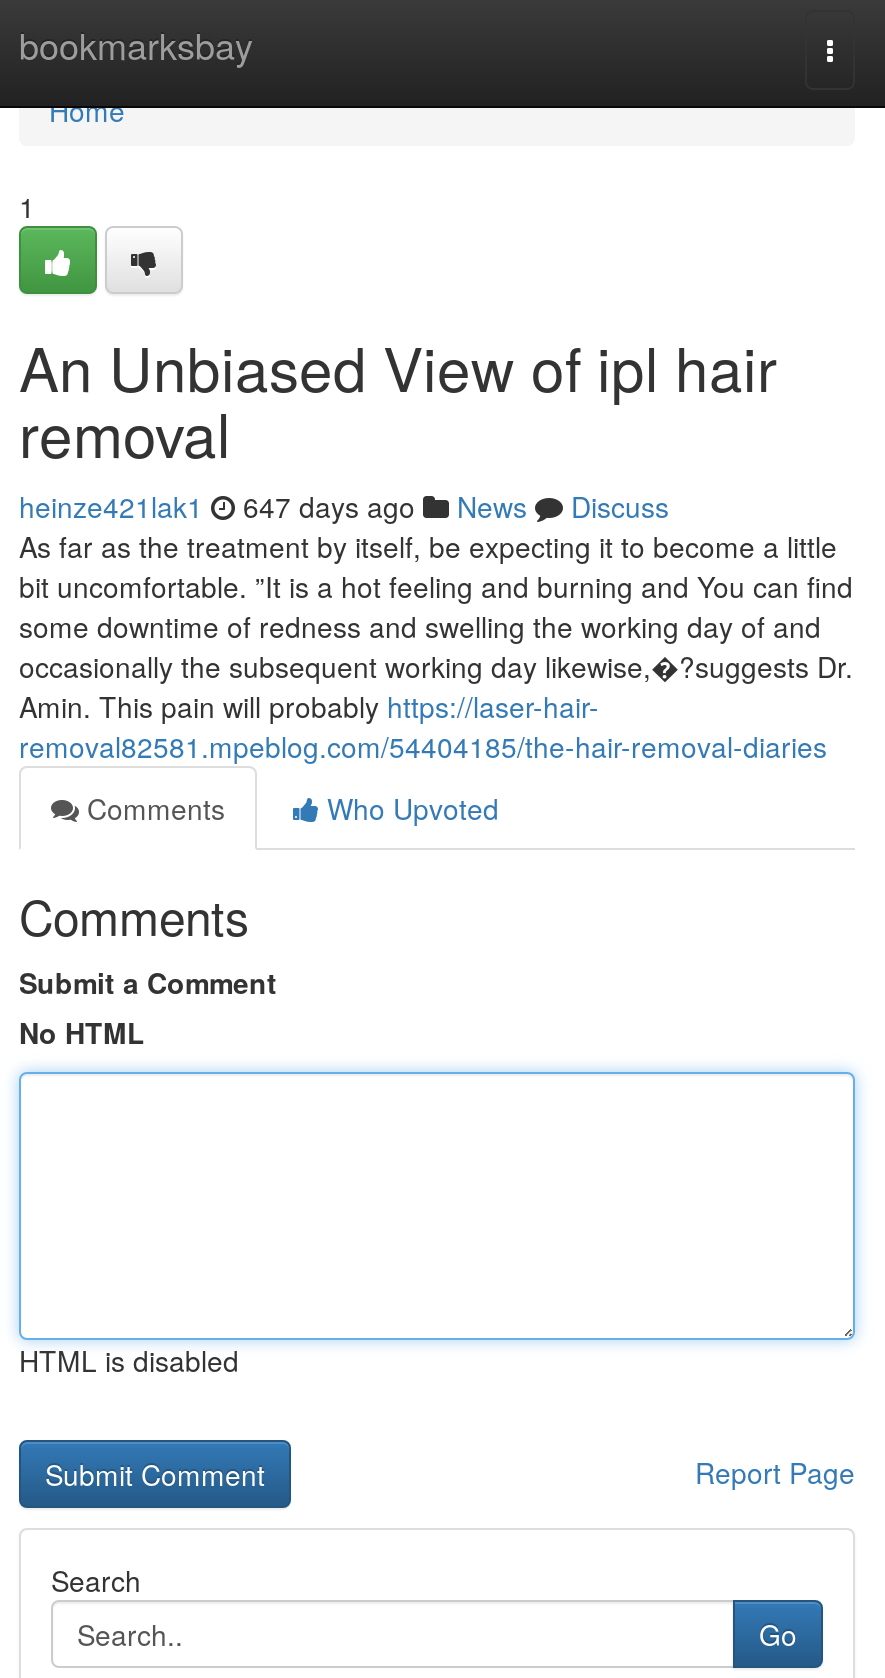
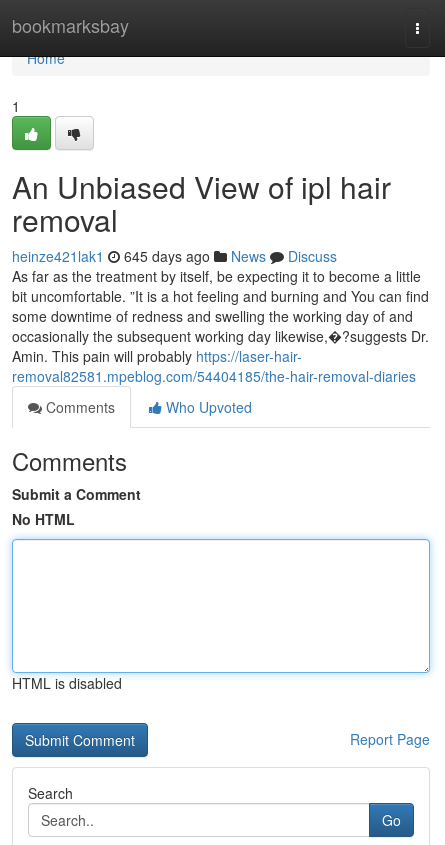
- heinze421lak1 647 days ago News Discuss
+ heinze421lak1 645 days ago News Discuss
